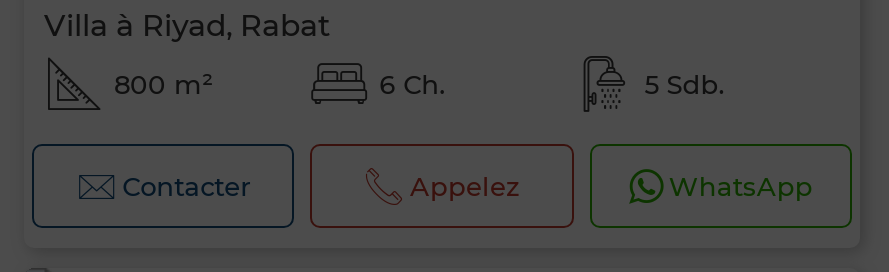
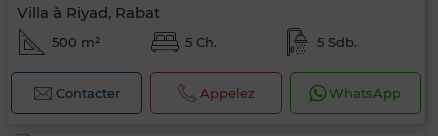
- 800 m²
+ 500 m²

- 6 Ch.
+ 5 Ch.
